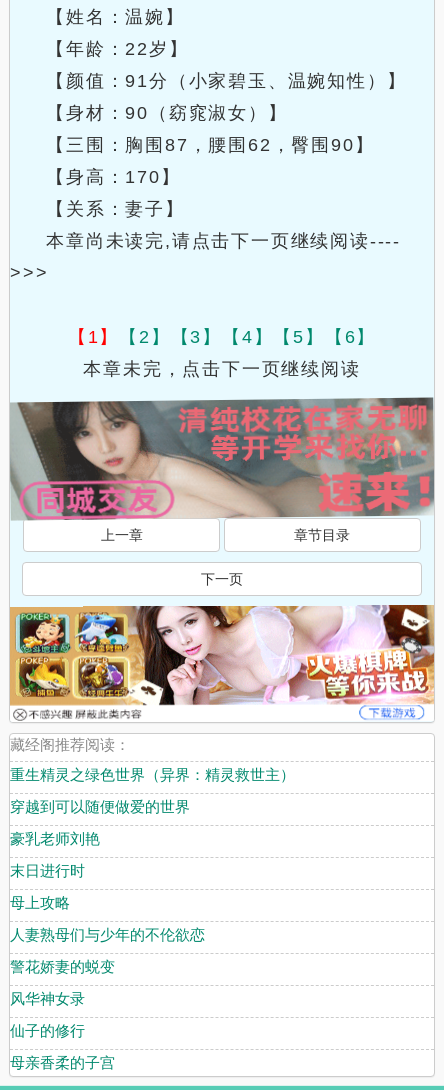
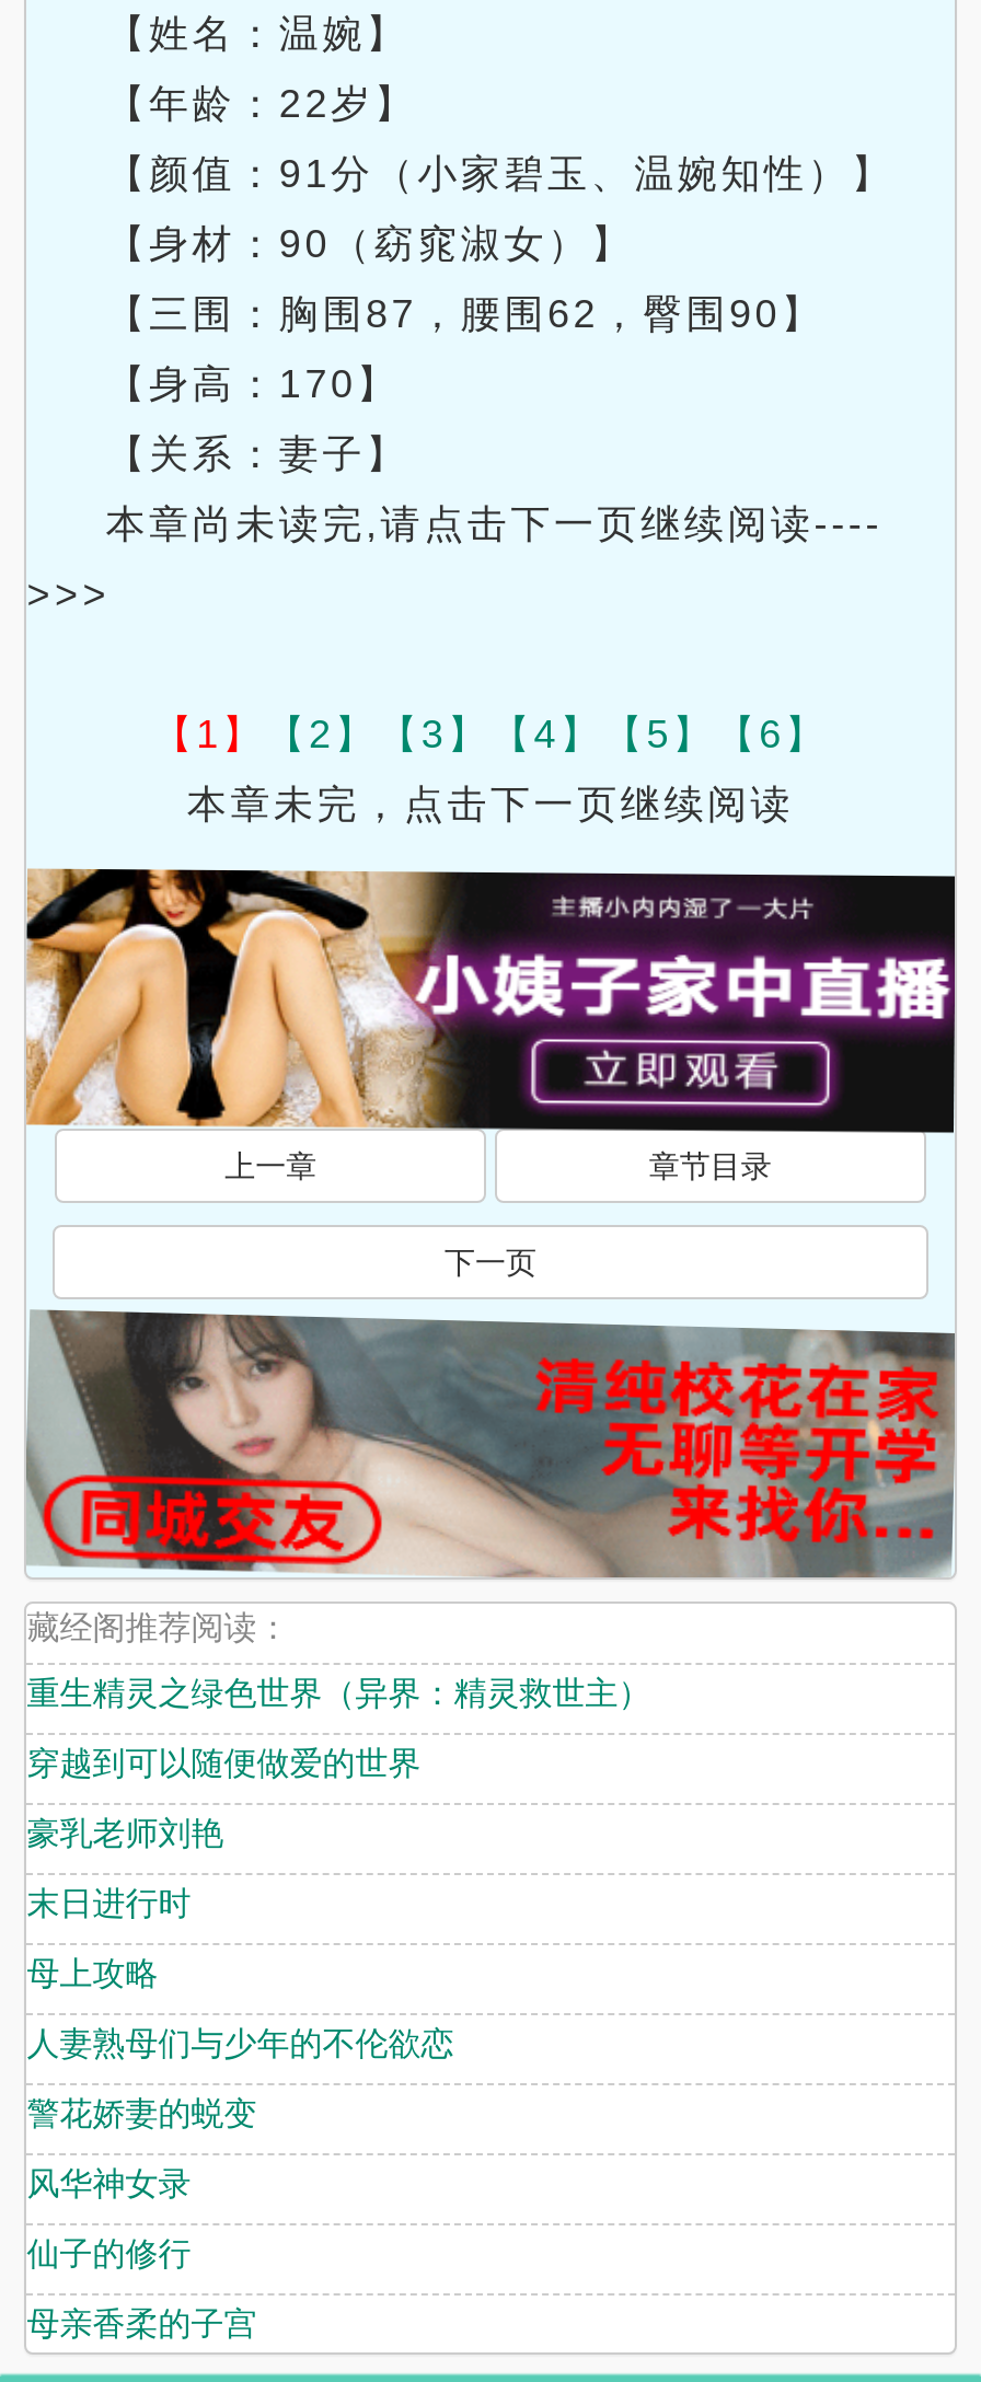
- [image]
+ [image]

- [image]
+ [image]
